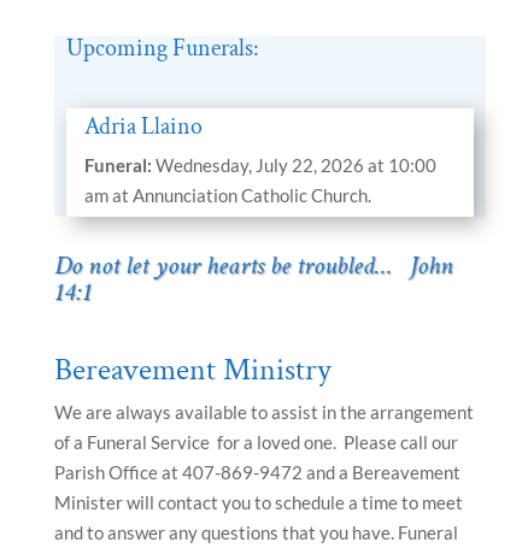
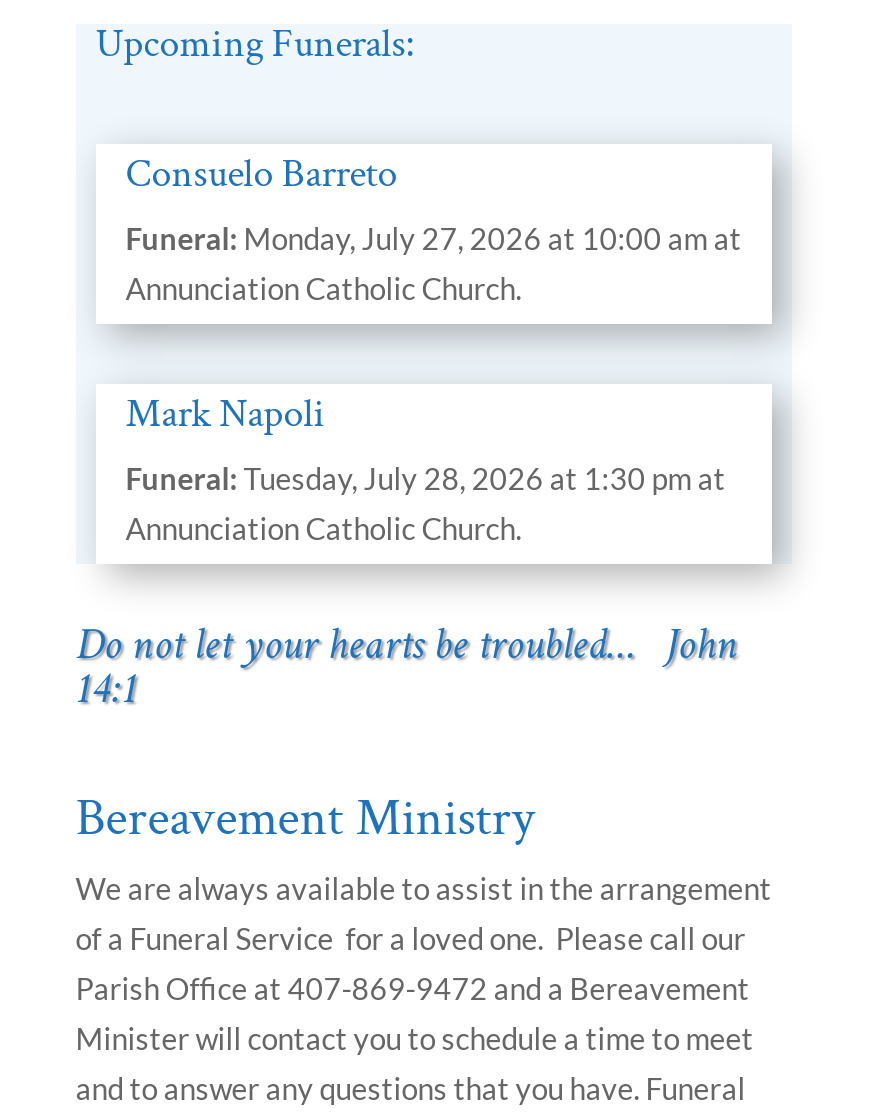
- Adria Llaino
- Funeral: Wednesday, July 22, 2026 at 10:00
- am at Annunciation Catholic Church.
+ Consuelo Barreto
+ Funeral: Monday, July 27, 2026 at 10:00 am at
+ Annunciation Catholic Church.
+ Mark Napoli
+ Funeral: Tuesday, July 28, 2026 at 1:30 pm at
+ Annunciation Catholic Church.
